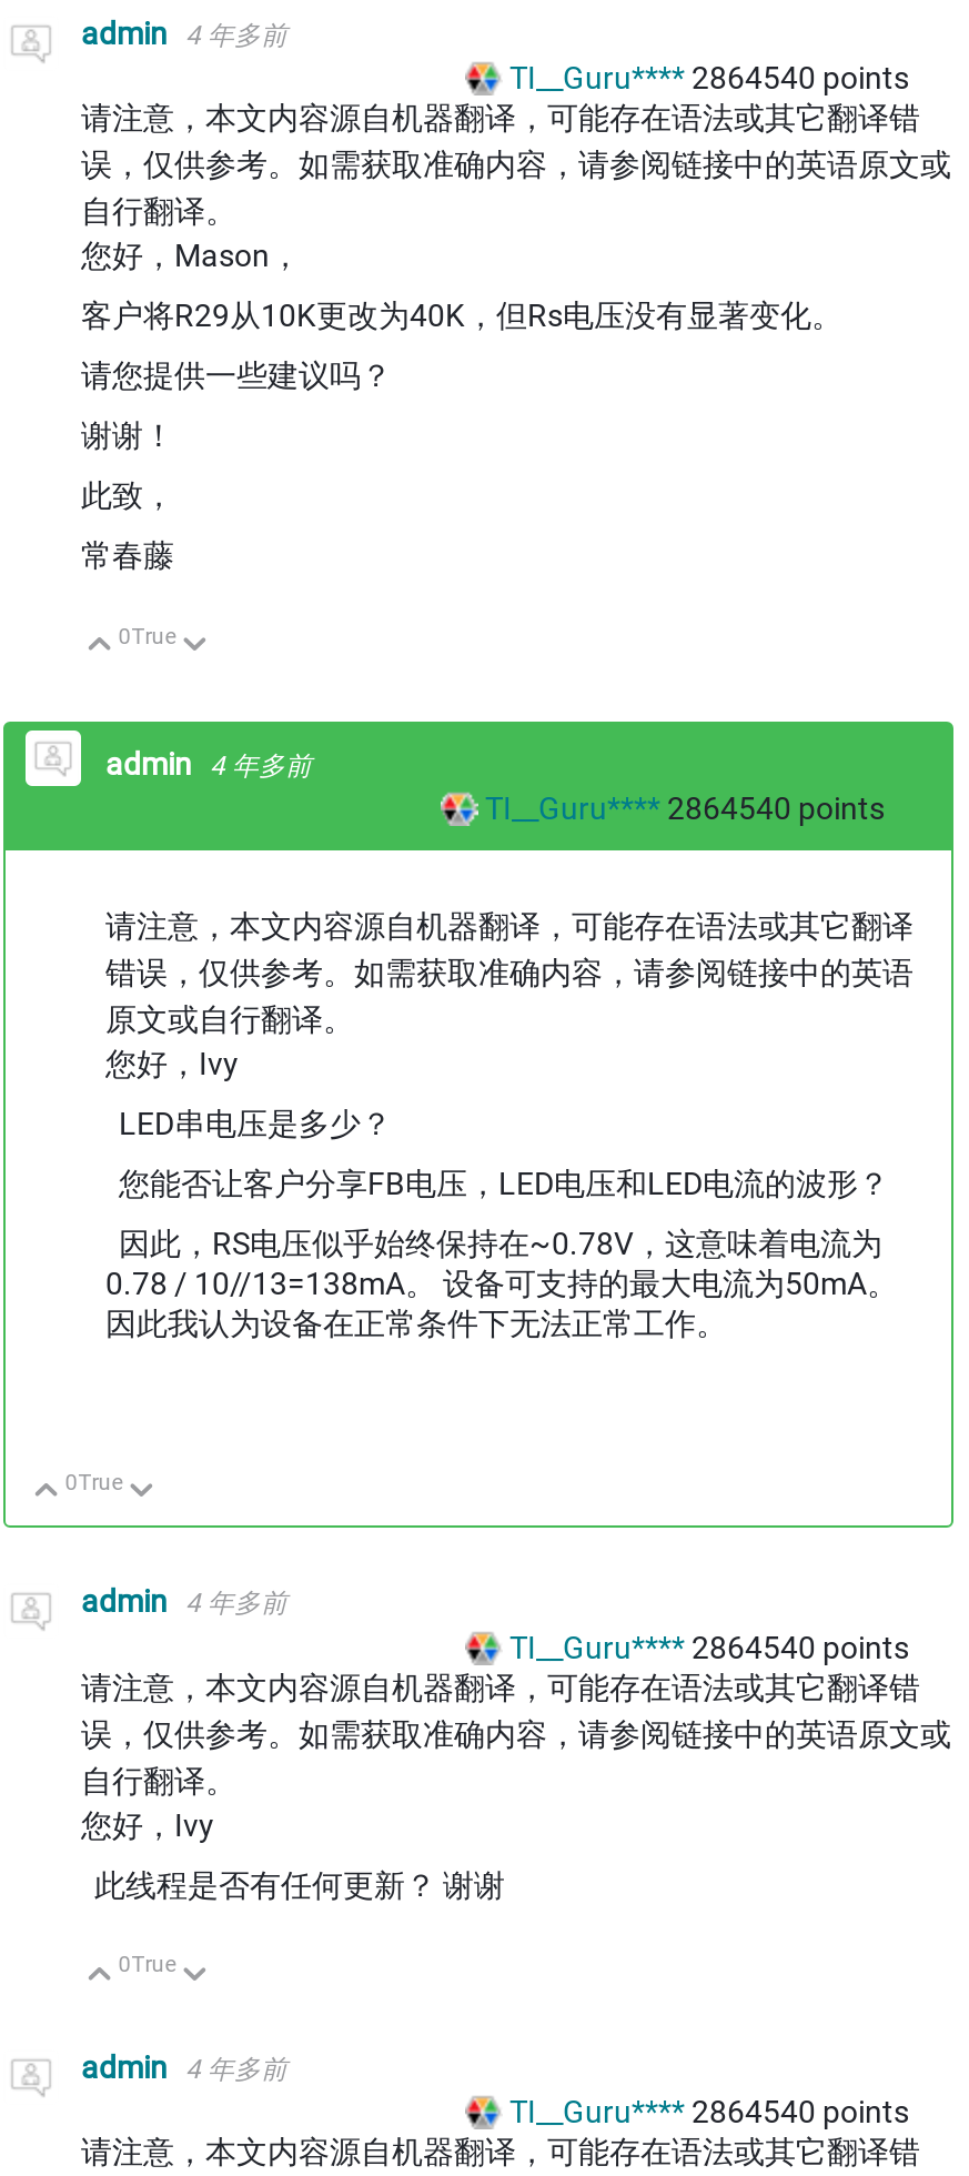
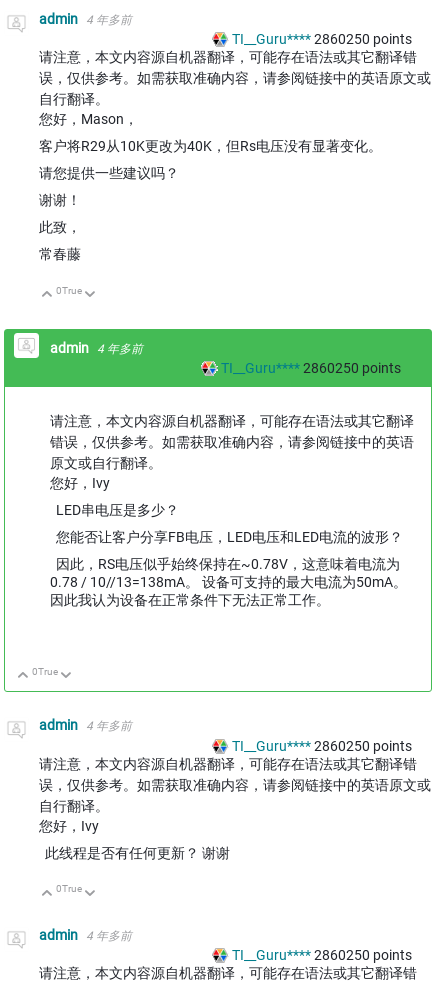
- TI__Guru**** 2864540 points
+ TI__Guru**** 2860250 points

- TI__Guru**** 2864540 points
+ TI__Guru**** 2860250 points

- TI__Guru**** 2864540 points
+ TI__Guru**** 2860250 points

- TI__Guru**** 2864540 points
+ TI__Guru**** 2860250 points
